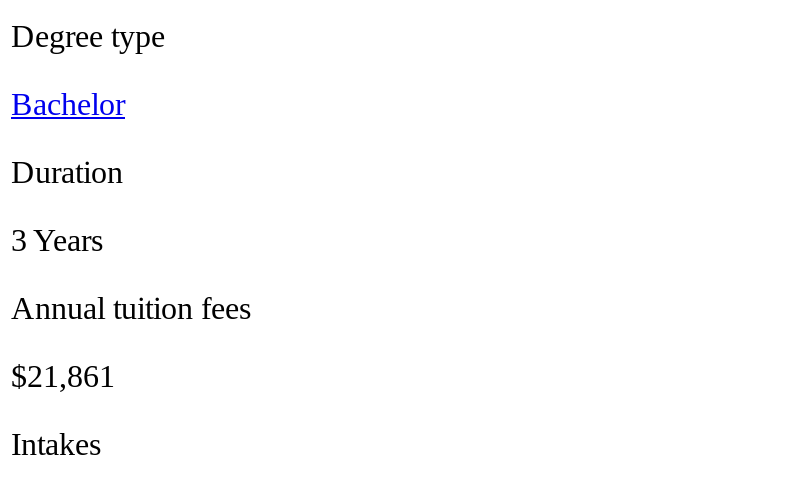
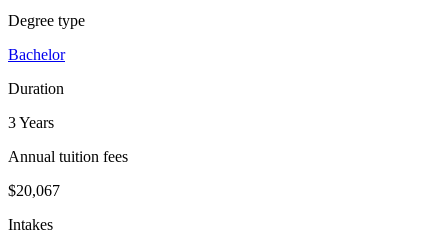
- $21,861
+ $20,067
